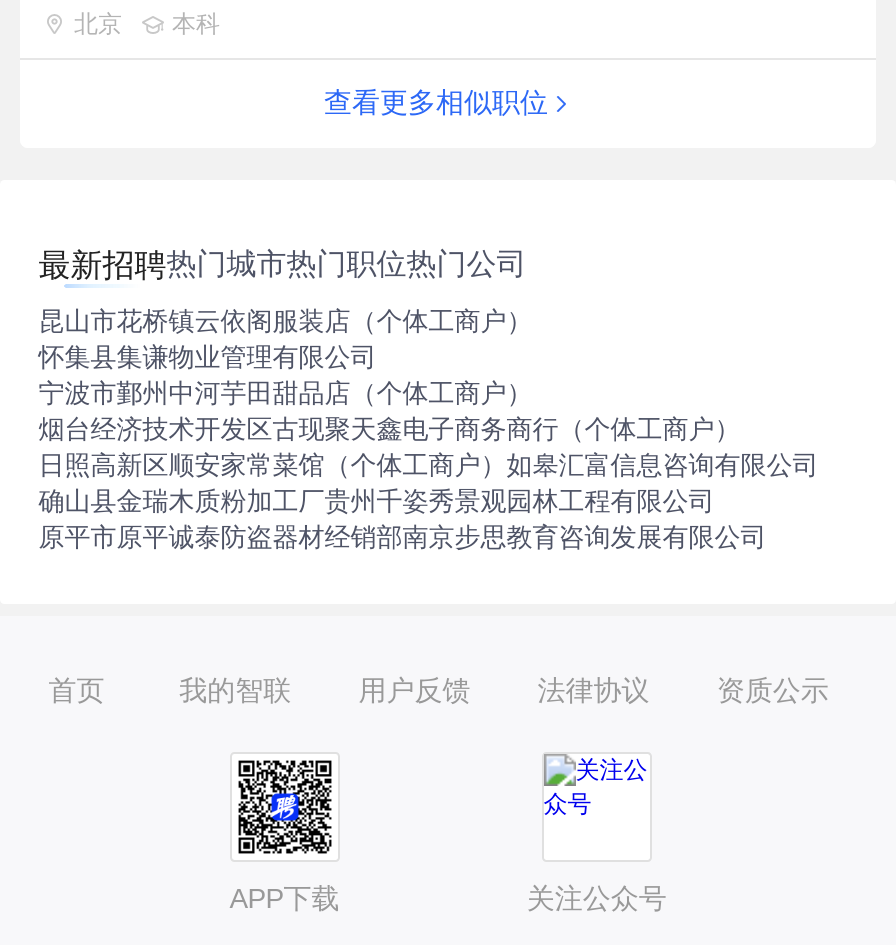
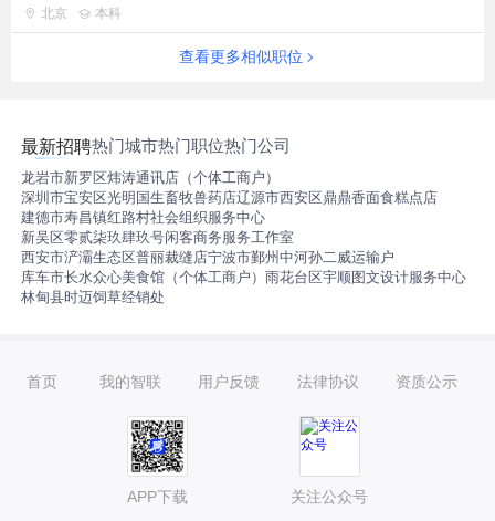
- 昆山市花桥镇云依阁服装店（个体工商户）
- 怀集县集谦物业管理有限公司
- 宁波市鄞州中河芋田甜品店（个体工商户）
- 烟台经济技术开发区古现聚天鑫电子商务商行（个体工商户）
- 日照高新区顺安家常菜馆（个体工商户）如皋汇富信息咨询有限公司
- 确山县金瑞木质粉加工厂贵州千姿秀景观园林工程有限公司
- 原平市原平诚泰防盗器材经销部南京步思教育咨询发展有限公司
+ 龙岩市新罗区炜涛通讯店（个体工商户）
+ 深圳市宝安区光明国生畜牧兽药店辽源市西安区鼎鼎香面食糕点店
+ 建德市寿昌镇红路村社会组织服务中心
+ 新吴区零贰柒玖肆玖号闲客商务服务工作室
+ 西安市浐灞生态区普丽裁缝店宁波市鄞州中河孙二威运输户
+ 库车市长水众心美食馆（个体工商户）雨花台区宇顺图文设计服务中心
+ 林甸县时迈饲草经销处
